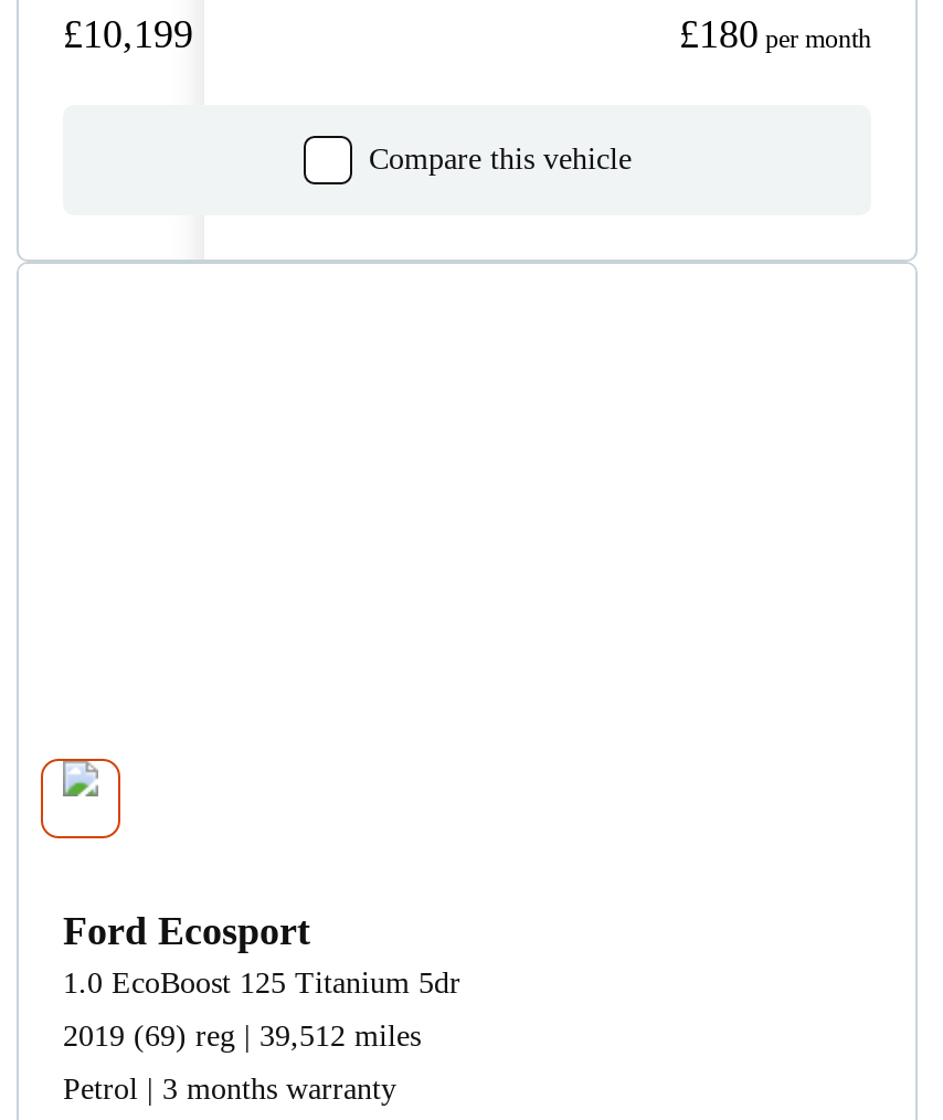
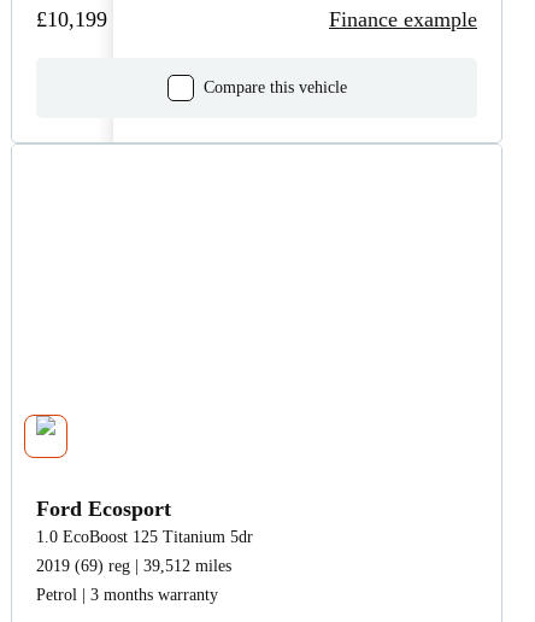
- £180 per month
+ Finance example
